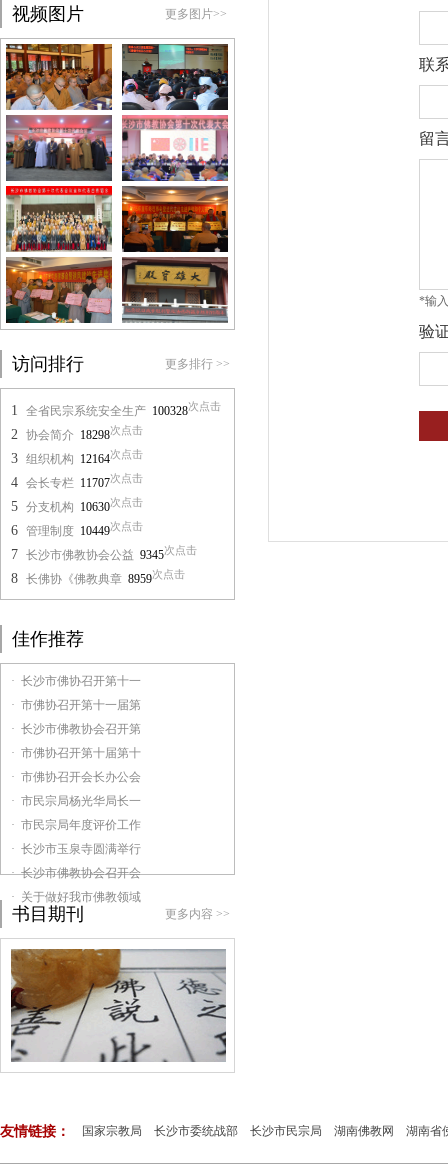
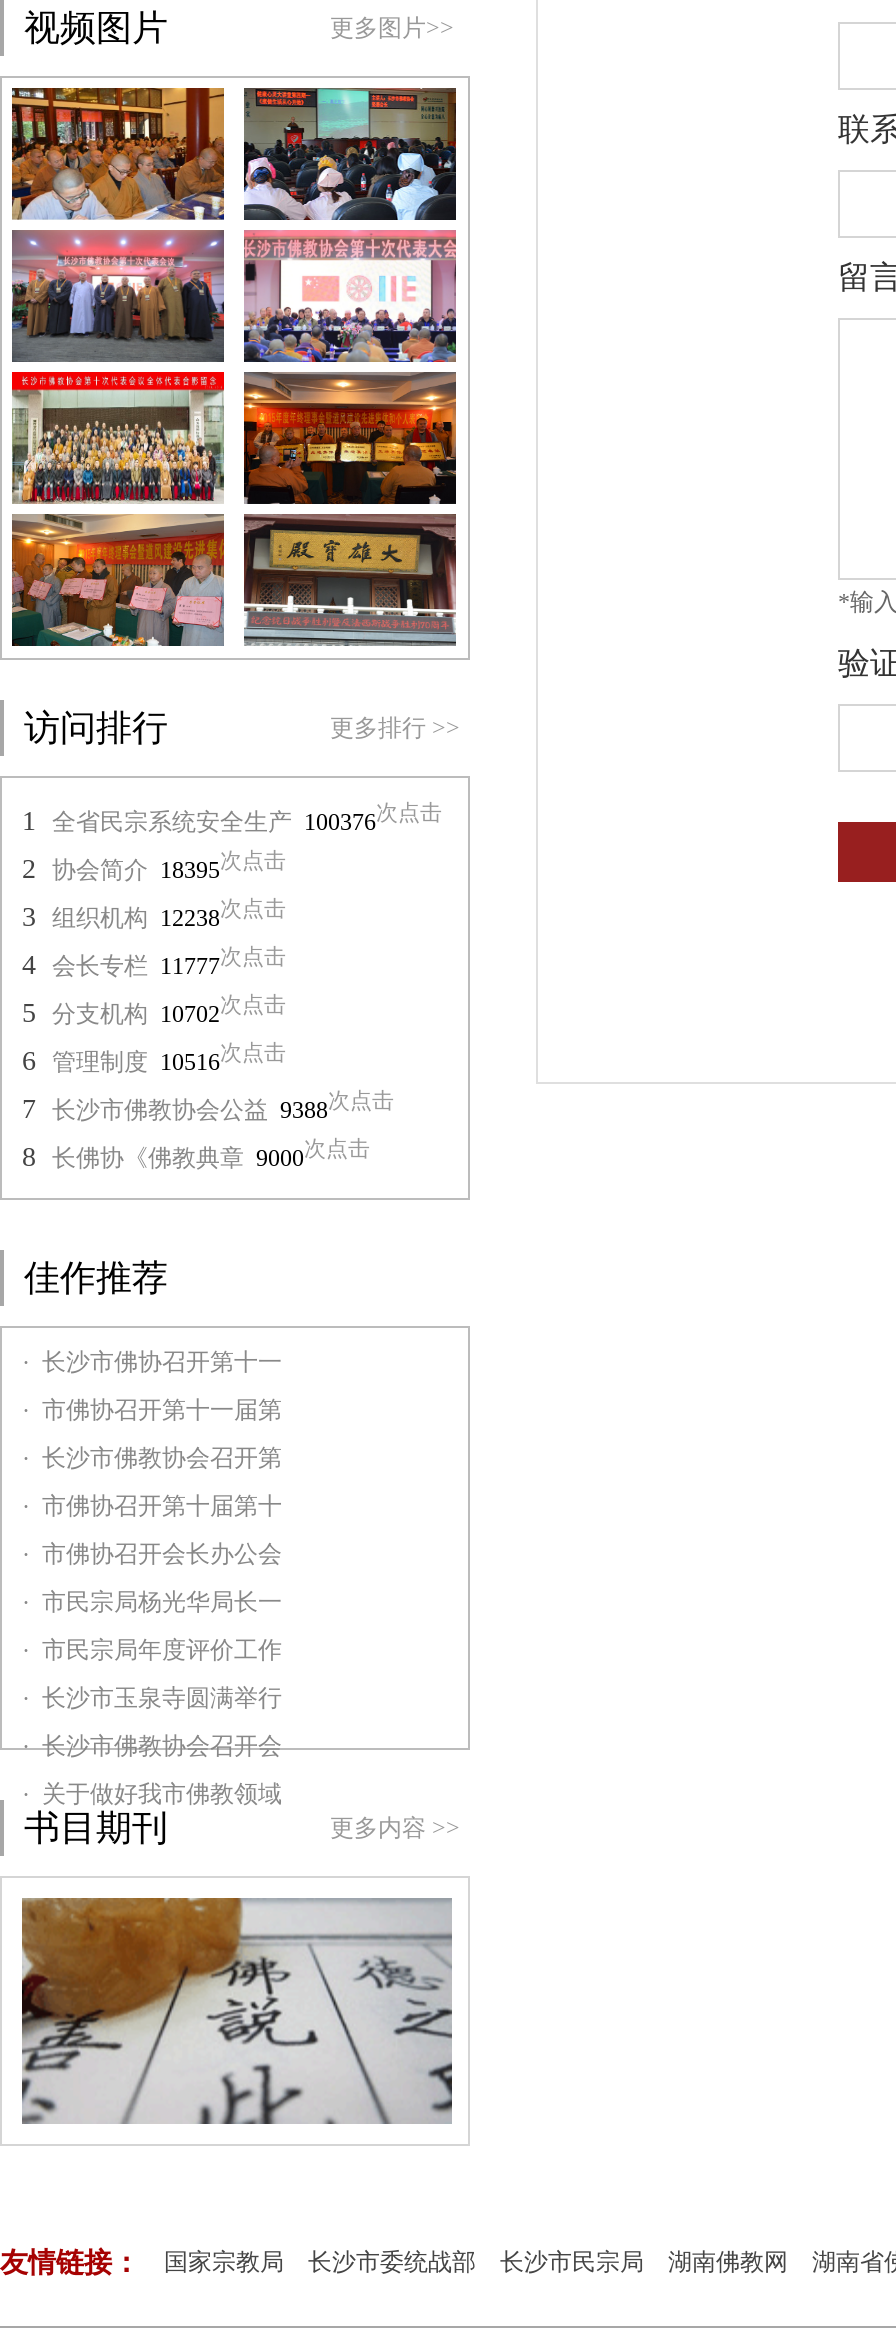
- 1全省民宗系统安全生产 100328次点击
+ 1全省民宗系统安全生产 100376次点击

- 2协会简介 18298次点击
+ 2协会简介 18395次点击

- 3组织机构 12164次点击
+ 3组织机构 12238次点击

- 4会长专栏 11707次点击
+ 4会长专栏 11777次点击

- 5分支机构 10630次点击
+ 5分支机构 10702次点击

- 6管理制度 10449次点击
+ 6管理制度 10516次点击

- 7长沙市佛教协会公益 9345次点击
+ 7长沙市佛教协会公益 9388次点击

- 8长佛协《佛教典章 8959次点击
+ 8长佛协《佛教典章 9000次点击
